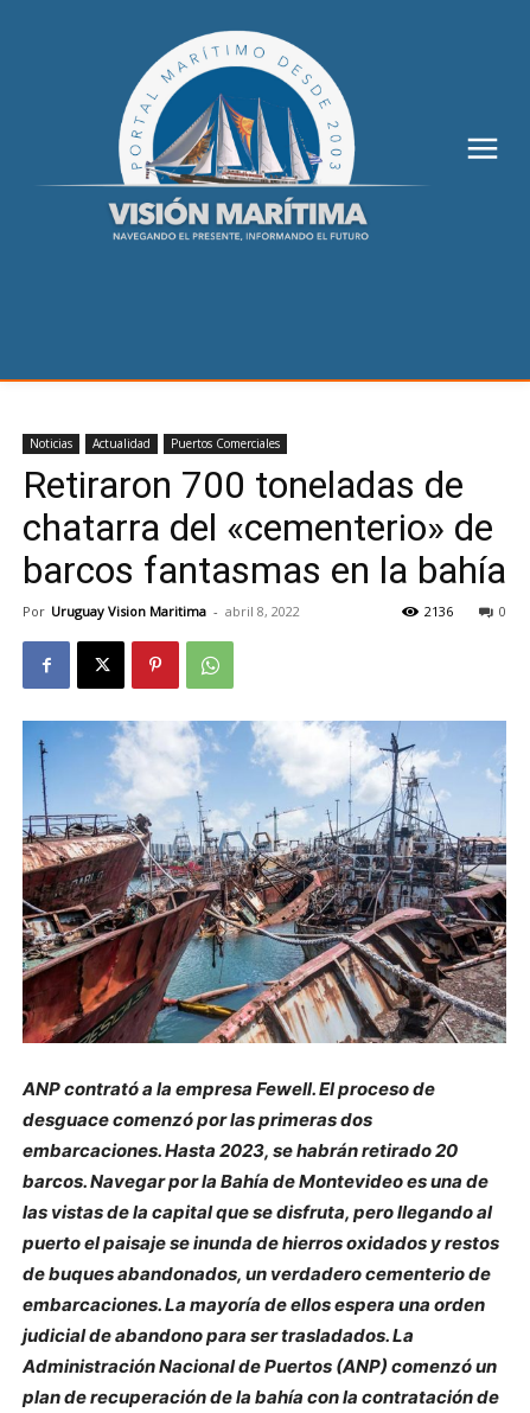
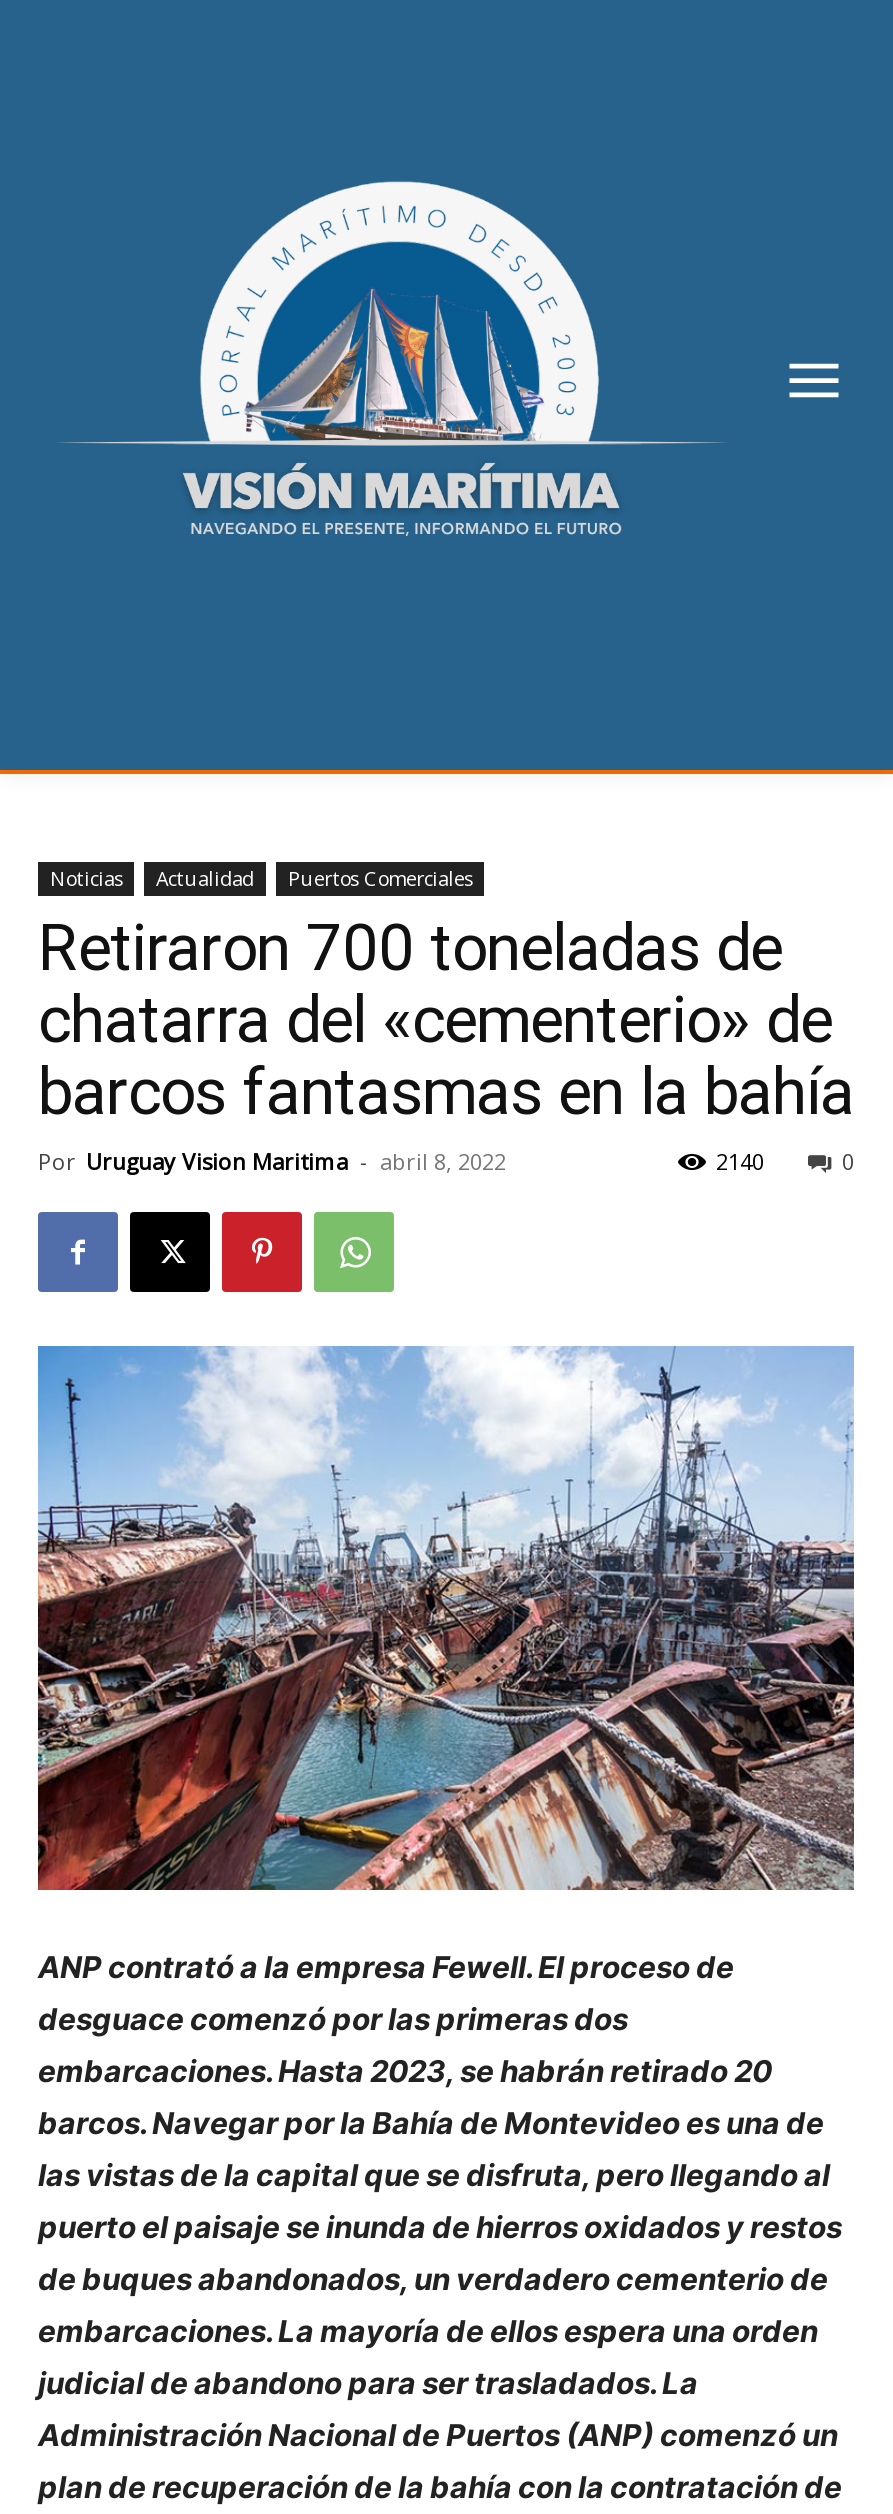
- 2136
+ 2140
